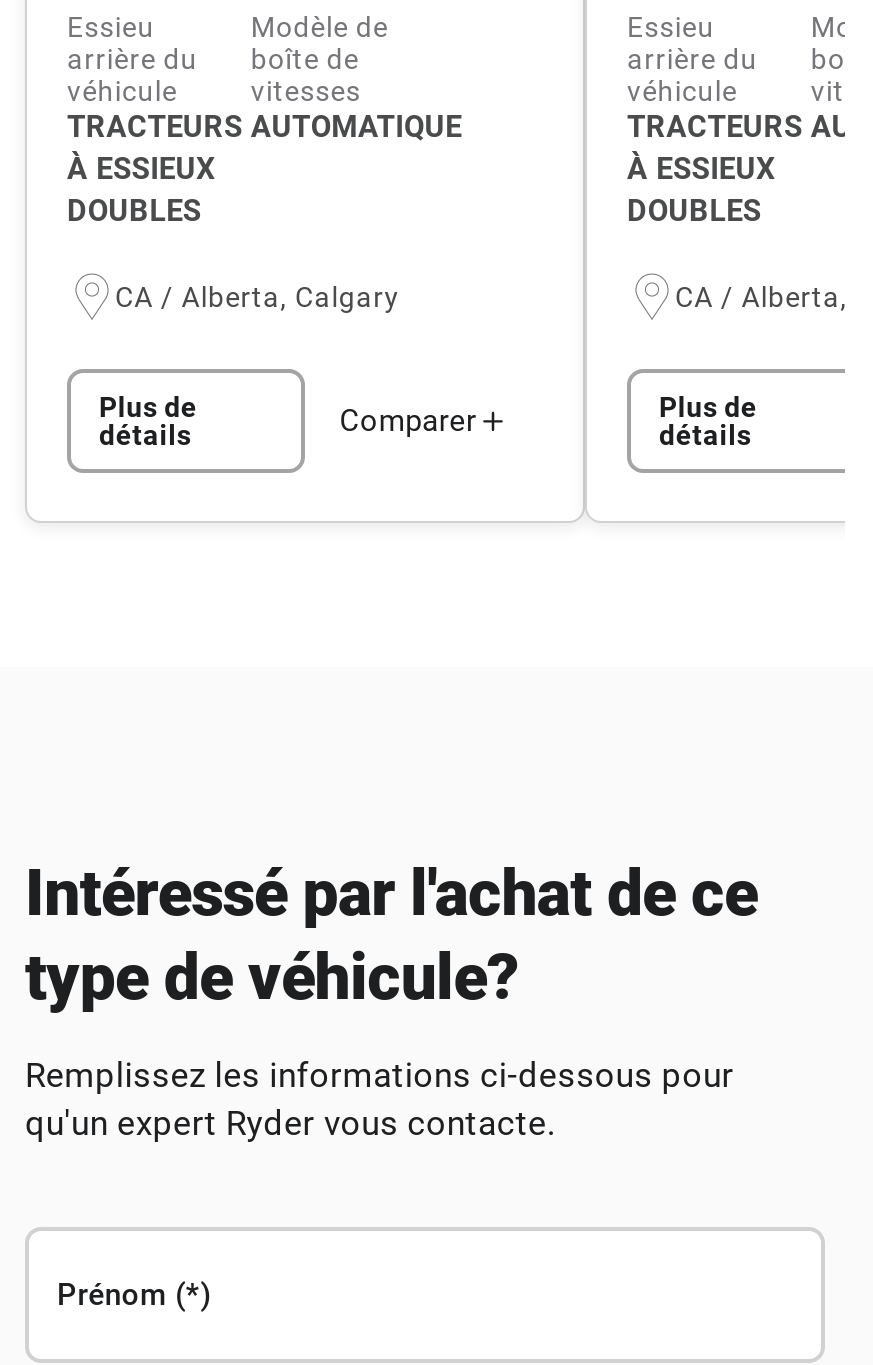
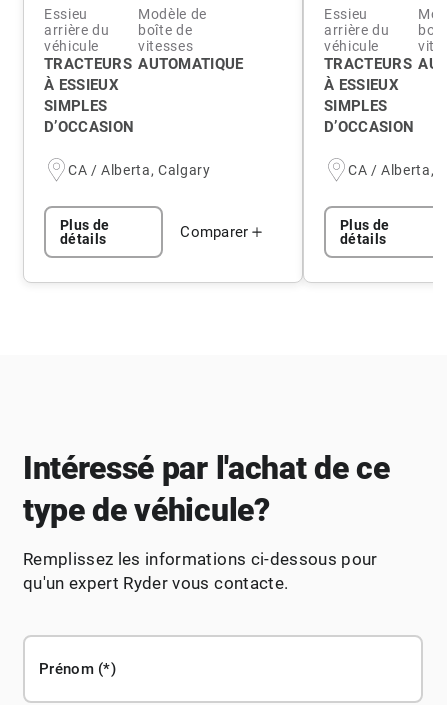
- DOUBLES
+ SIMPLES
+ D’OCCASION

- DOUBLES
+ SIMPLES
+ D’OCCASION
